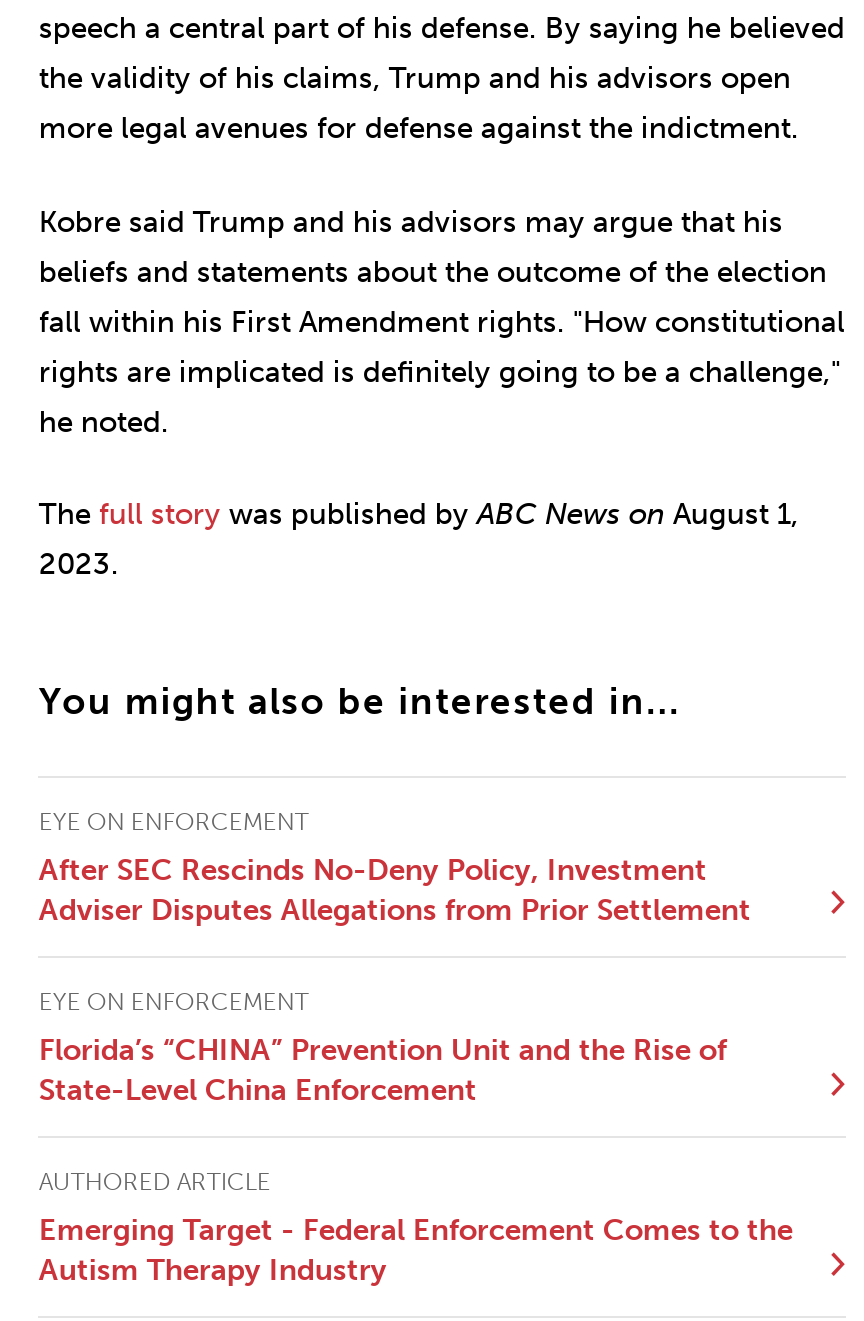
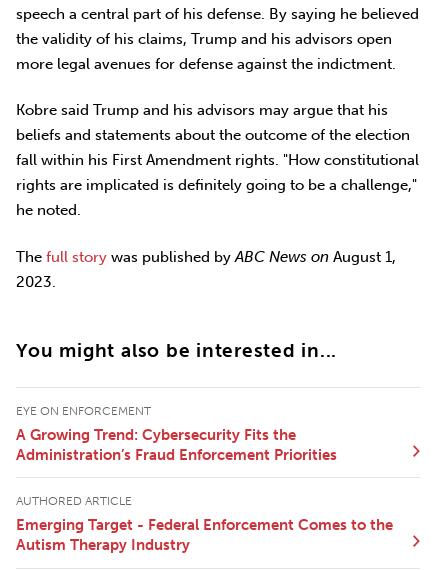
- After SEC Rescinds No-Deny Policy, Investment
- Adviser Disputes Allegations from Prior Settlement
- EYE ON ENFORCEMENT
- Florida’s “CHINA” Prevention Unit and the Rise of
- State-Level China Enforcement
+ A Growing Trend: Cybersecurity Fits the
+ Administration’s Fraud Enforcement Priorities
